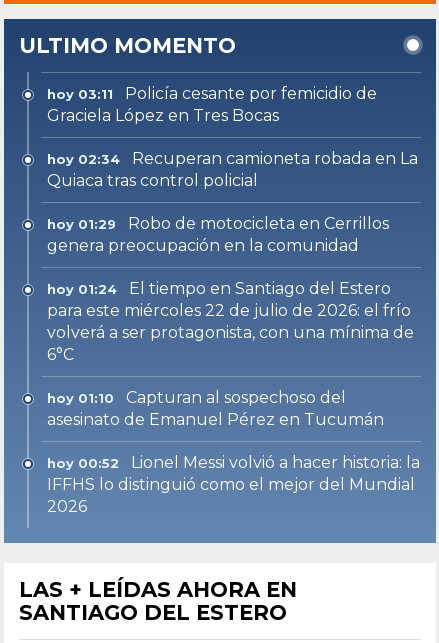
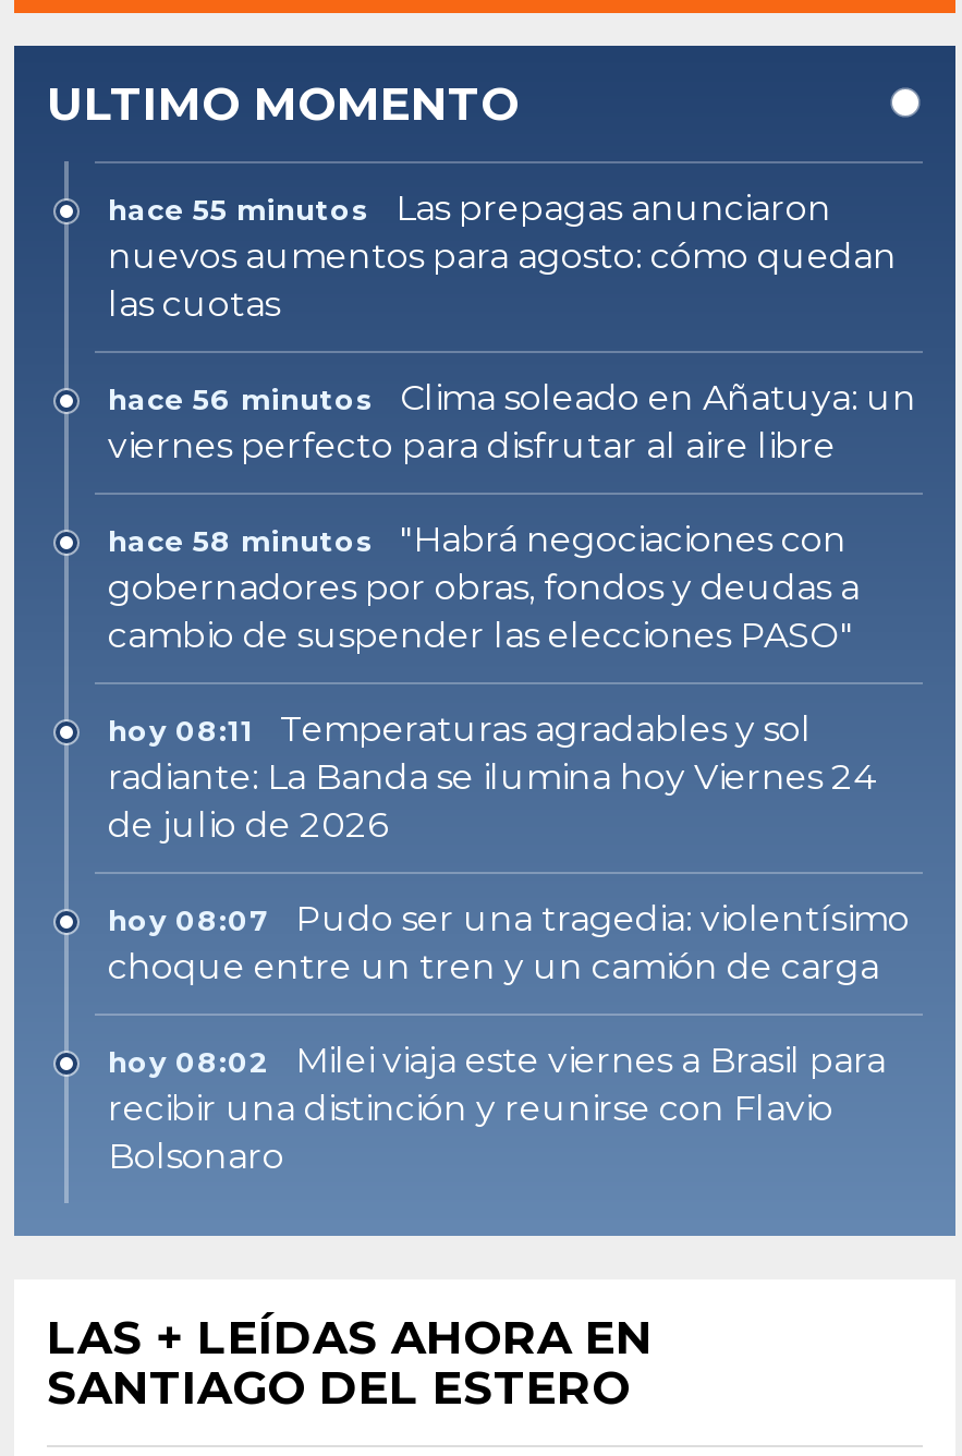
- hoy 03:11
- Policía cesante por femicidio de
- Graciela López en Tres Bocas
+ hace 55 minutos
+ Las prepagas anunciaron
+ nuevos aumentos para agosto: cómo quedan
+ las cuotas

- hoy 02:34
- Recuperan camioneta robada en La
- Quiaca tras control policial
+ hace 56 minutos
+ Clima soleado en Añatuya: un
+ viernes perfecto para disfrutar al aire libre

- hoy 01:29
- Robo de motocicleta en Cerrillos
- genera preocupación en la comunidad
+ hace 58 minutos
+ "Habrá negociaciones con
+ gobernadores por obras, fondos y deudas a
+ cambio de suspender las elecciones PASO"

- hoy 01:24
- El tiempo en Santiago del Estero
- para este miércoles 22 de julio de 2026: el frío
- volverá a ser protagonista, con una mínima de
- 6°C
+ hoy 08:11
+ Temperaturas agradables y sol
+ radiante: La Banda se ilumina hoy Viernes 24
+ de julio de 2026

- hoy 01:10
- Capturan al sospechoso del
- asesinato de Emanuel Pérez en Tucumán
+ hoy 08:07
+ Pudo ser una tragedia: violentísimo
+ choque entre un tren y un camión de carga

- hoy 00:52
- Lionel Messi volvió a hacer historia: la
- IFFHS lo distinguió como el mejor del Mundial
- 2026
+ hoy 08:02
+ Milei viaja este viernes a Brasil para
+ recibir una distinción y reunirse con Flavio
+ Bolsonaro
